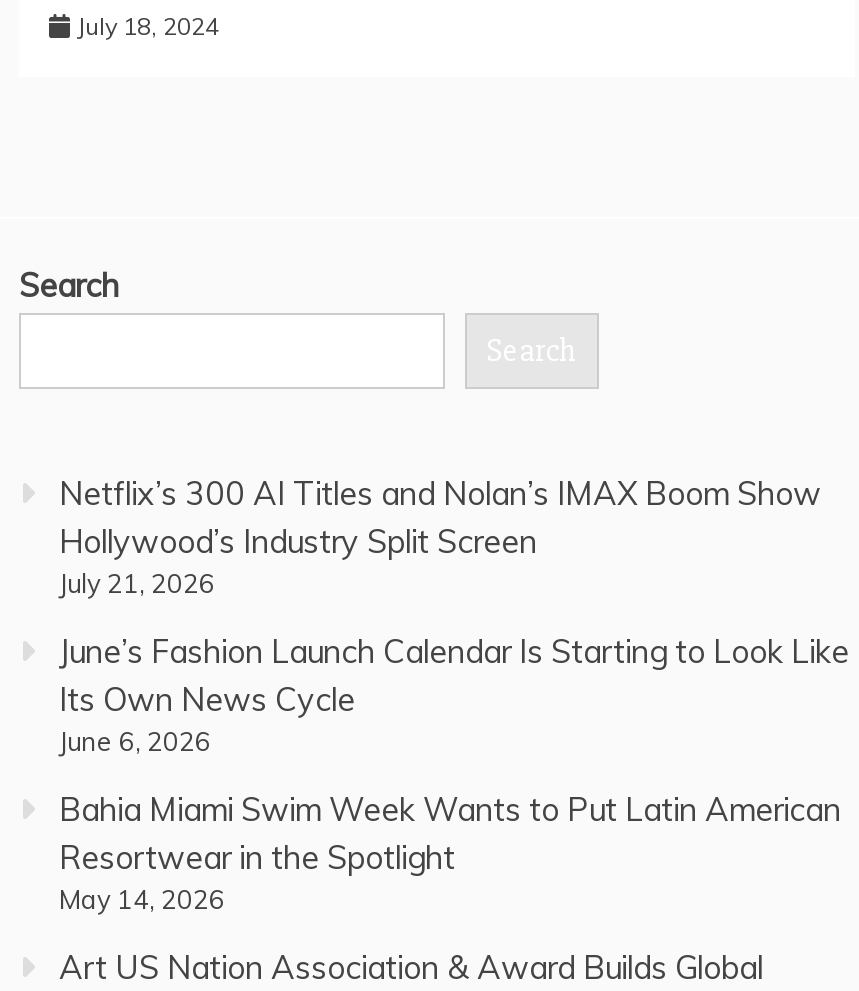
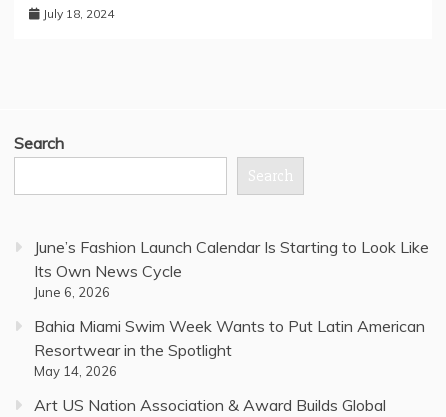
- Netflix’s 300 AI Titles and Nolan’s IMAX Boom Show
- Hollywood’s Industry Split Screen
- July 21, 2026
